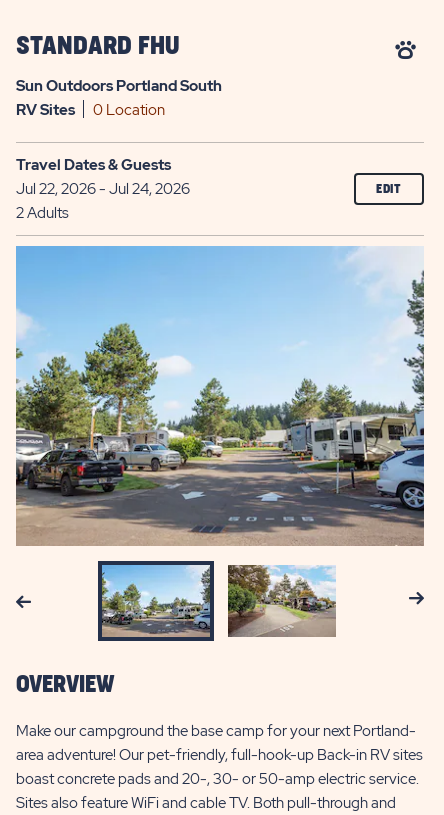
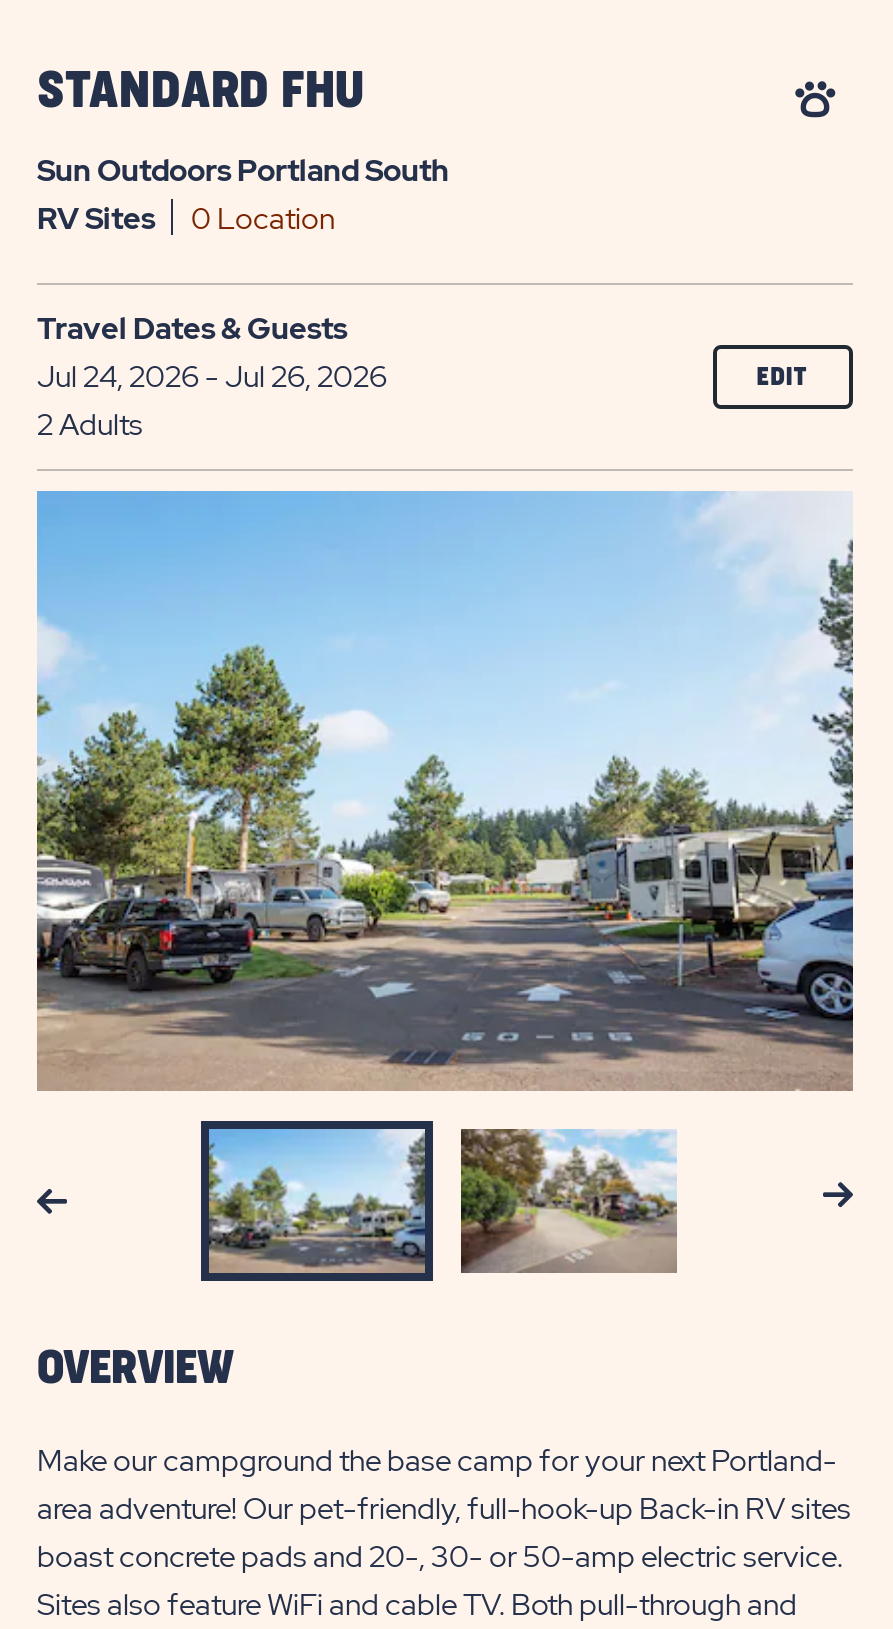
- Jul 22, 2026 - Jul 24, 2026
+ Jul 24, 2026 - Jul 26, 2026
